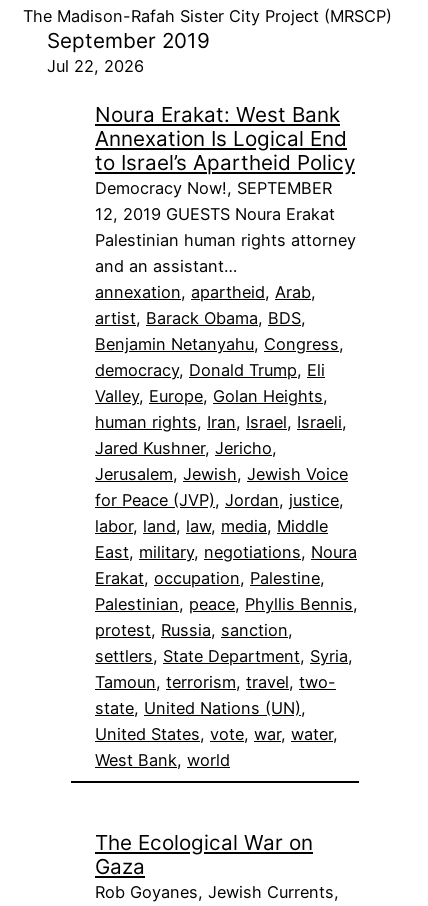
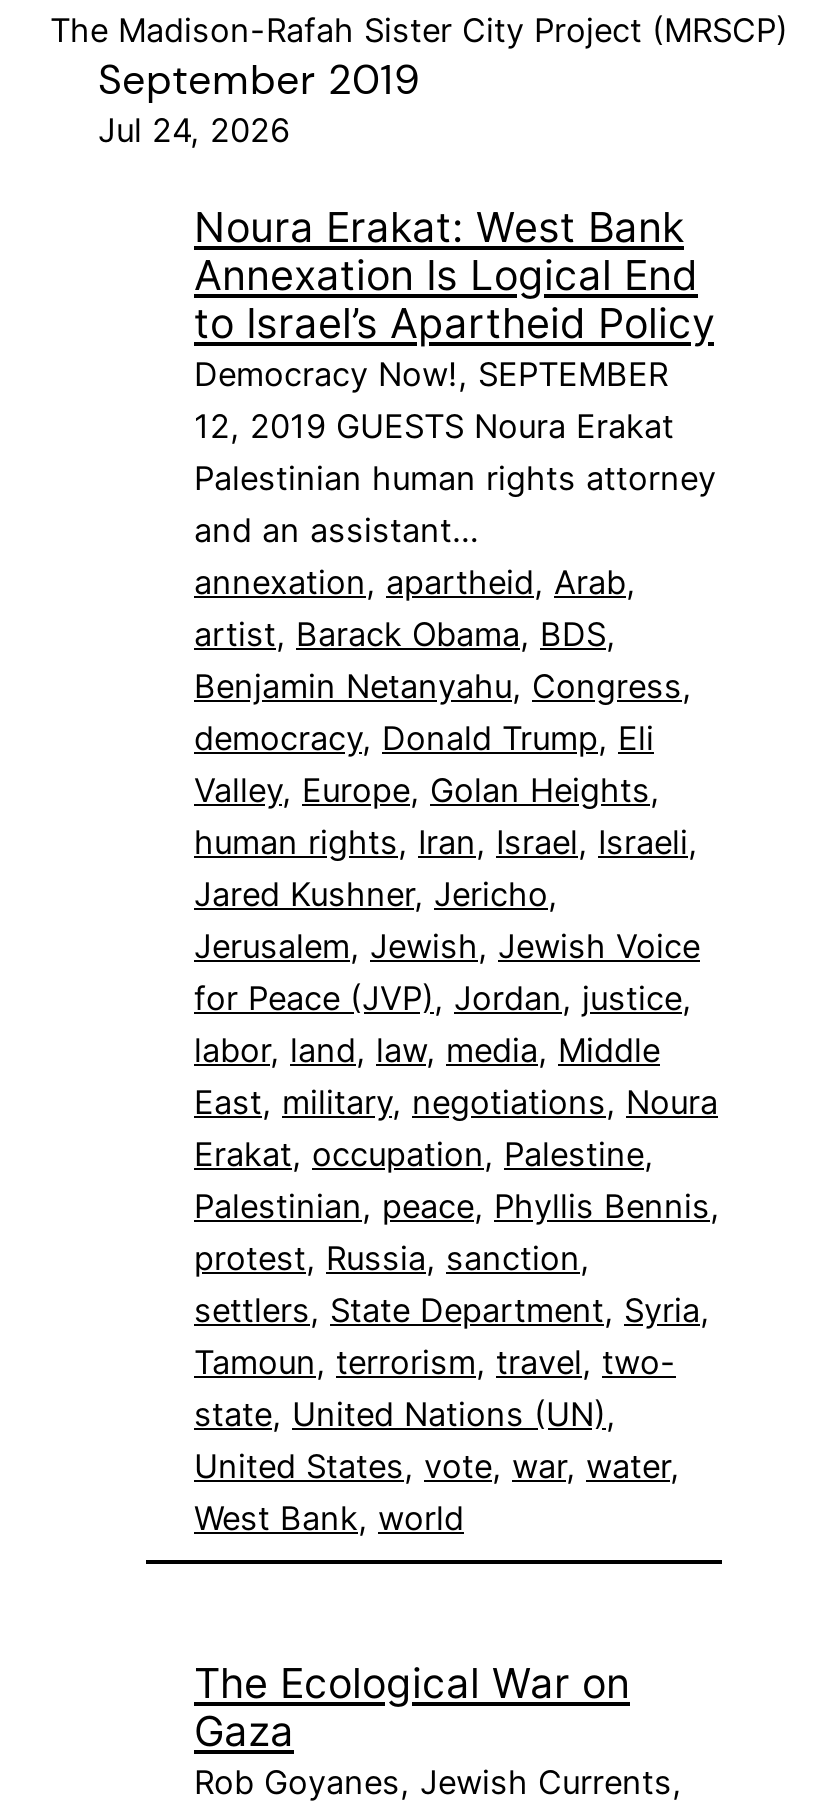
- Jul 22, 2026
+ Jul 24, 2026
